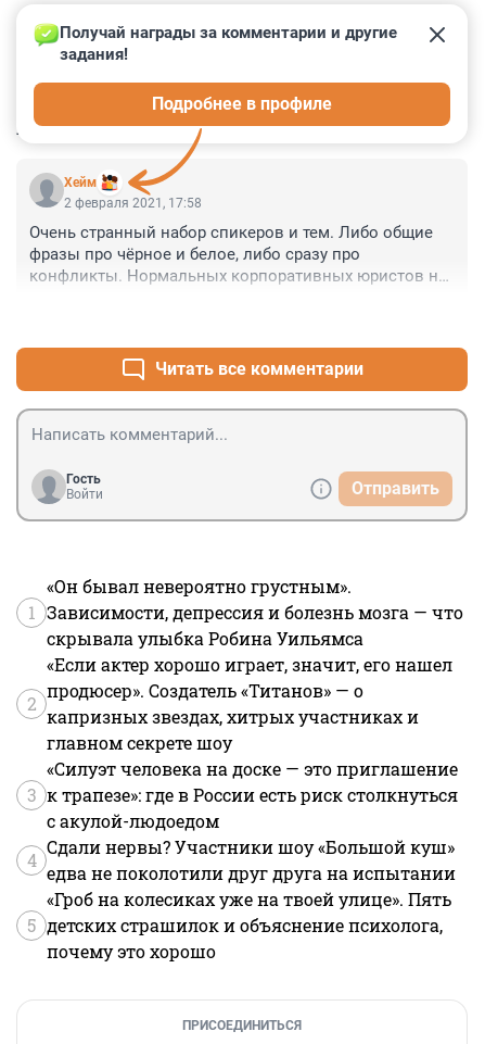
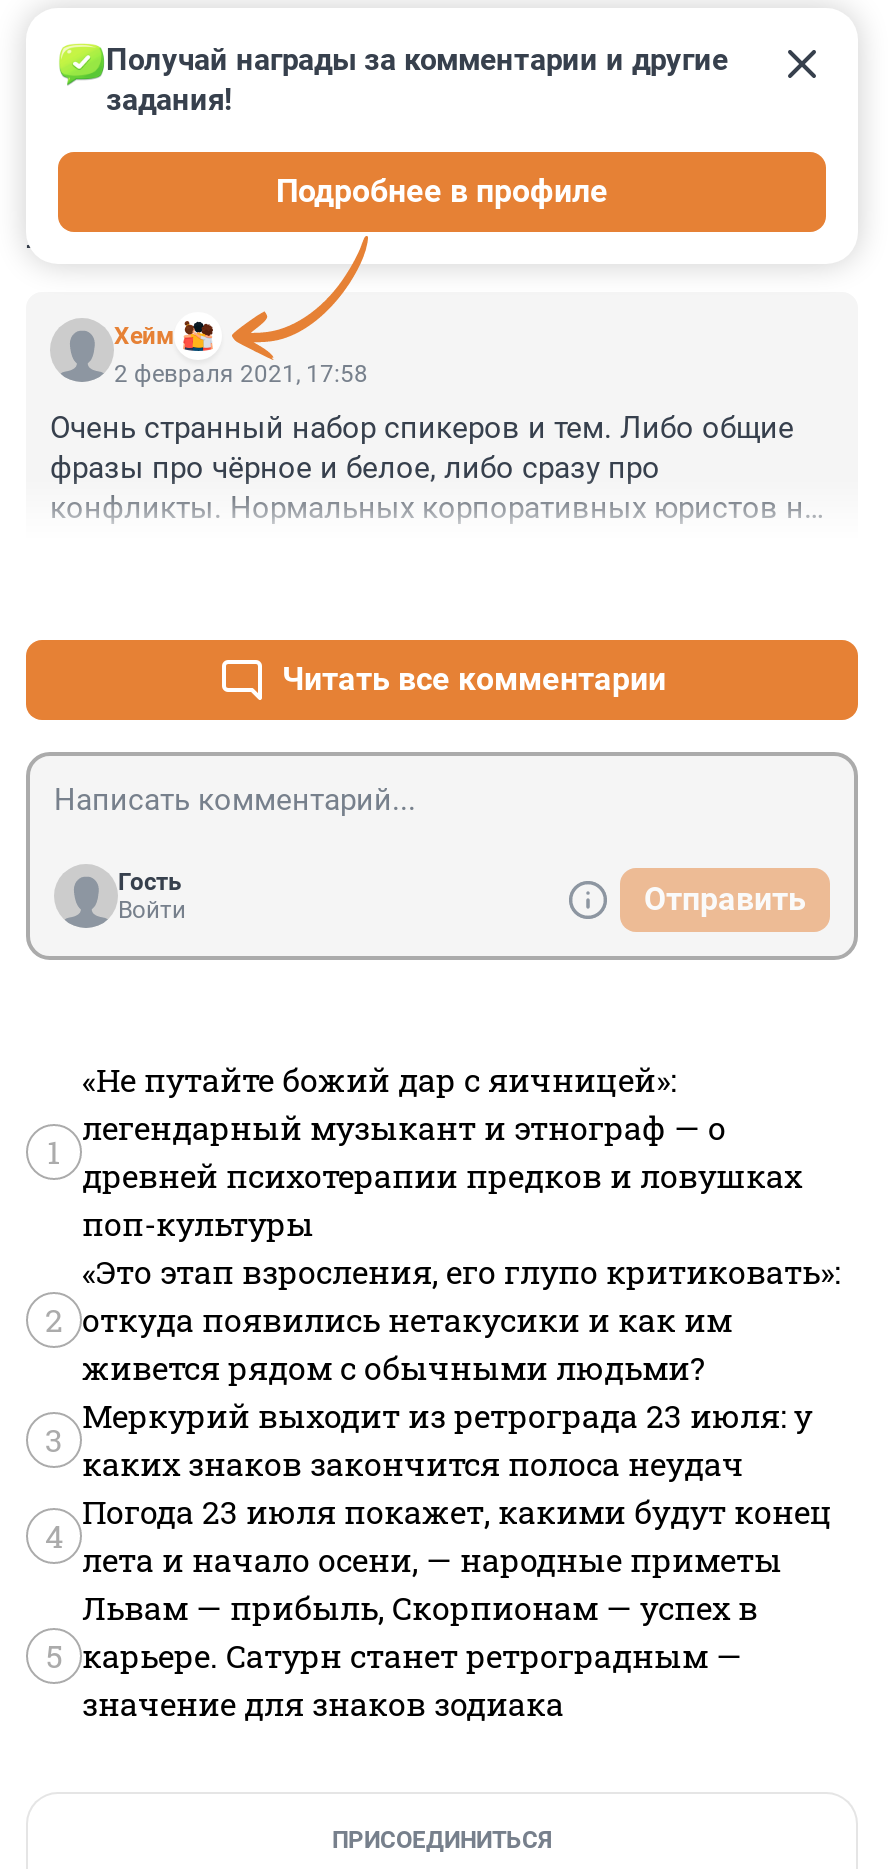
- «Он бывал невероятно грустным».
- Зависимости, депрессия и болезнь мозга — что
- скрывала улыбка Робина Уильямса
+ «Не путайте божий дар с яичницей»:
+ легендарный музыкант и этнограф — о
+ древней психотерапии предков и ловушках
+ поп-культуры

- «Если актер хорошо играет, значит, его нашел
- продюсер». Создатель «Титанов» — о
- капризных звездах, хитрых участниках и
- главном секрете шоу
+ «Это этап взросления, его глупо критиковать»:
+ откуда появились нетакусики и как им
+ живется рядом с обычными людьми?

- «Силуэт человека на доске — это приглашение
- к трапезе»: где в России есть риск столкнуться
- с акулой-людоедом
+ Меркурий выходит из ретрограда 23 июля: у
+ каких знаков закончится полоса неудач

- Сдали нервы? Участники шоу «Большой куш»
- едва не поколотили друг друга на испытании
+ Погода 23 июля покажет, какими будут конец
+ лета и начало осени, — народные приметы

- «Гроб на колесиках уже на твоей улице». Пять
- детских страшилок и объяснение психолога,
- почему это хорошо
+ Львам — прибыль, Скорпионам — успех в
+ карьере. Сатурн станет ретроградным —
+ значение для знаков зодиака
